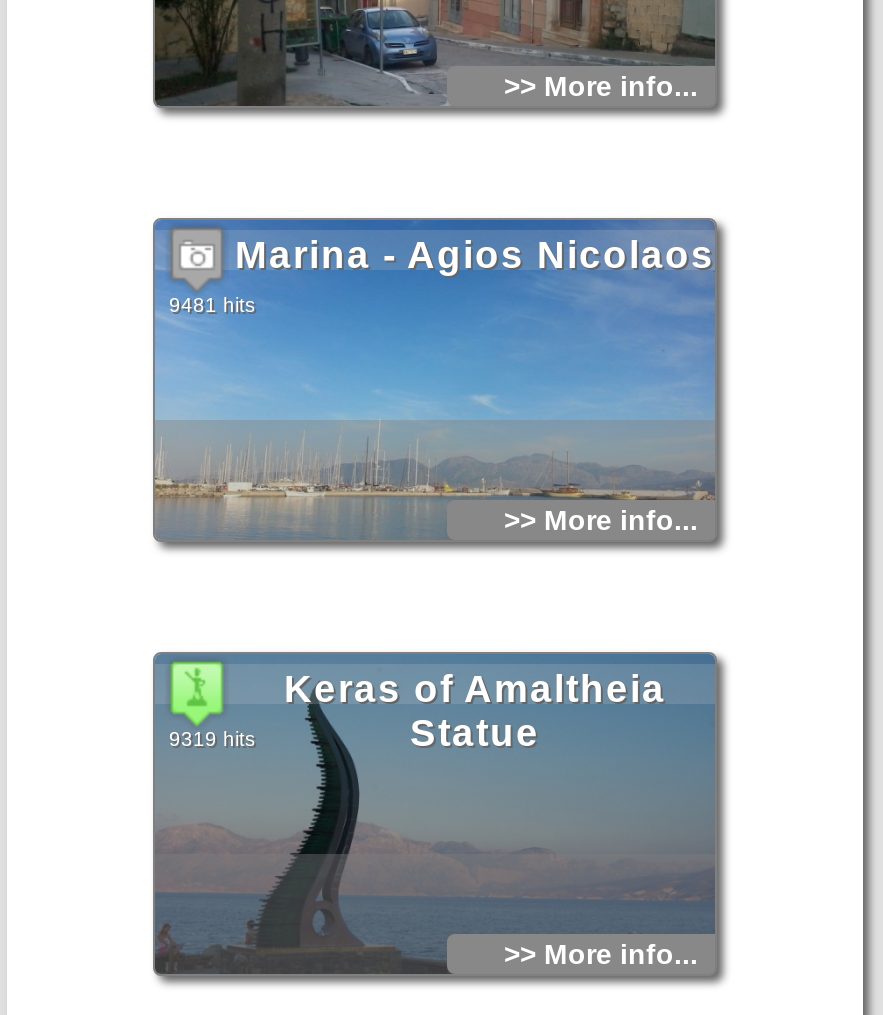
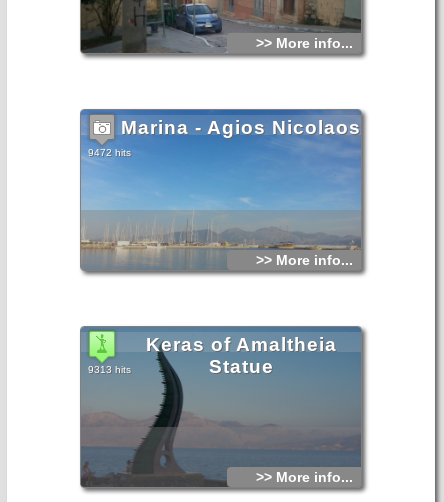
- 9481 hits
+ 9472 hits

- 9319 hits
+ 9313 hits
